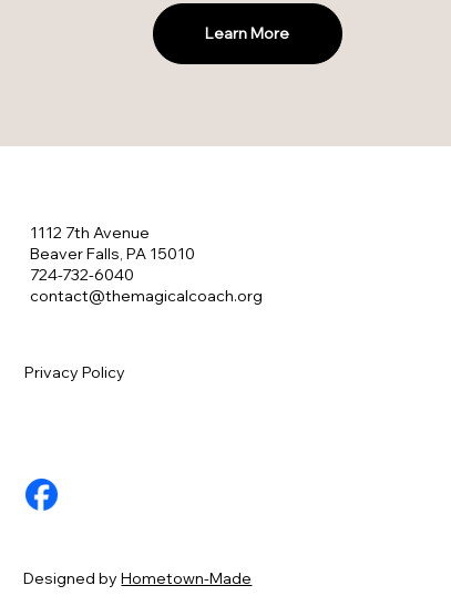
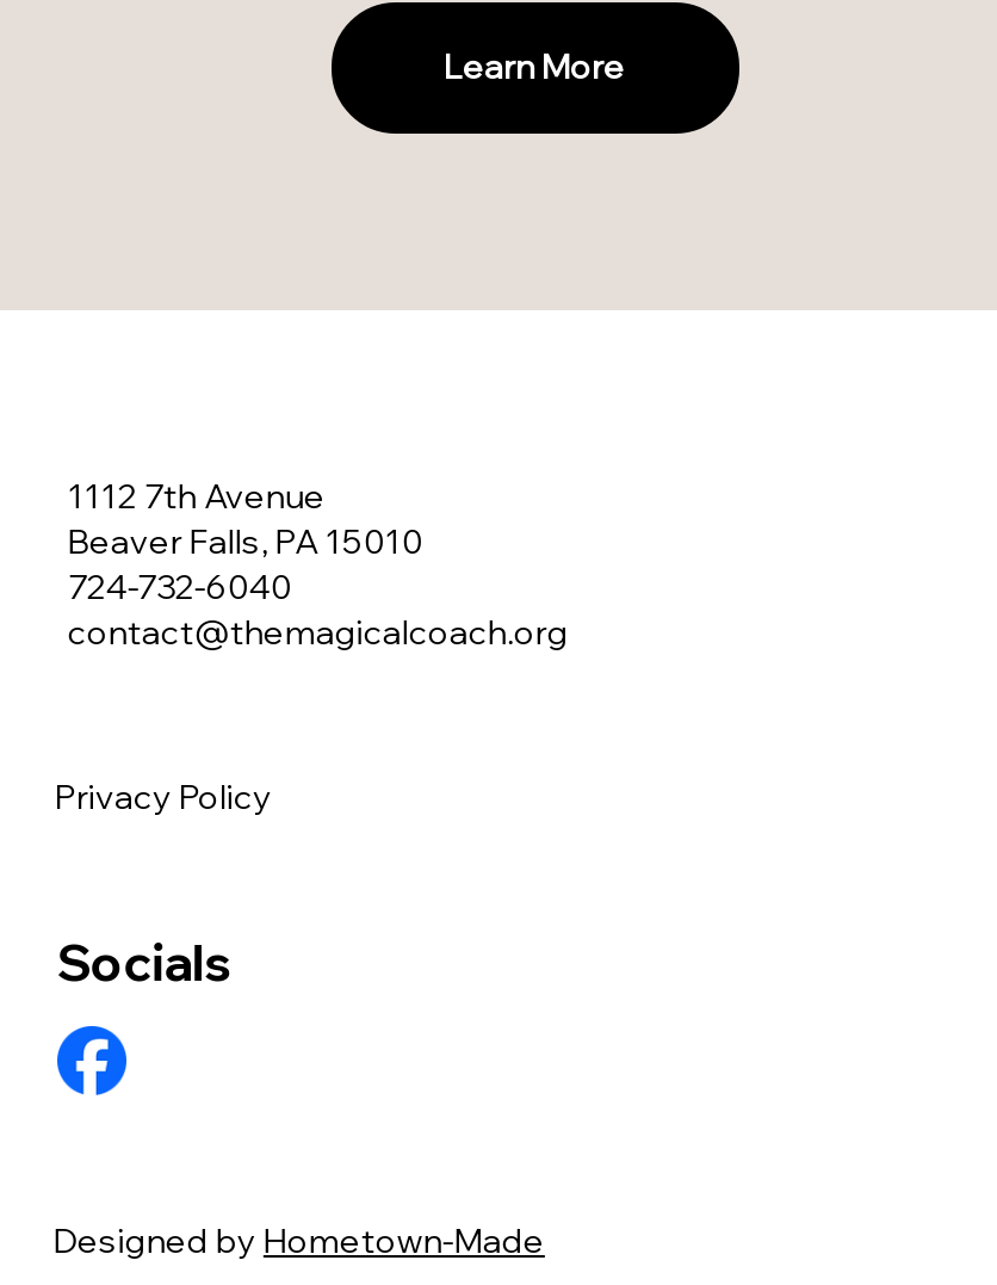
+ Socials
